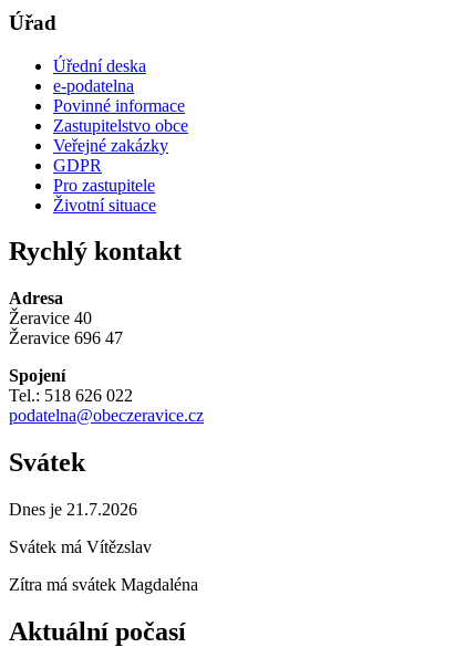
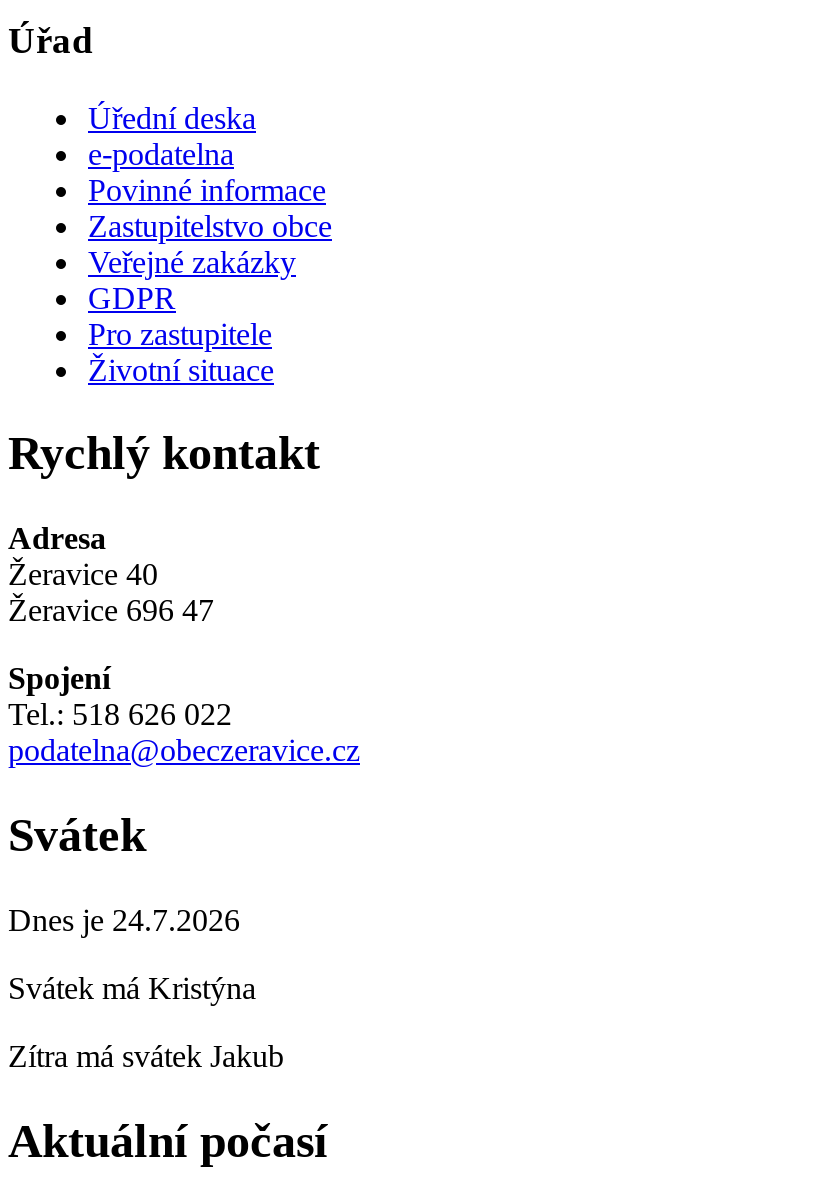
- Dnes je 21.7.2026
+ Dnes je 24.7.2026

- Svátek má Vítězslav
+ Svátek má Kristýna

- Zítra má svátek Magdaléna
+ Zítra má svátek Jakub
